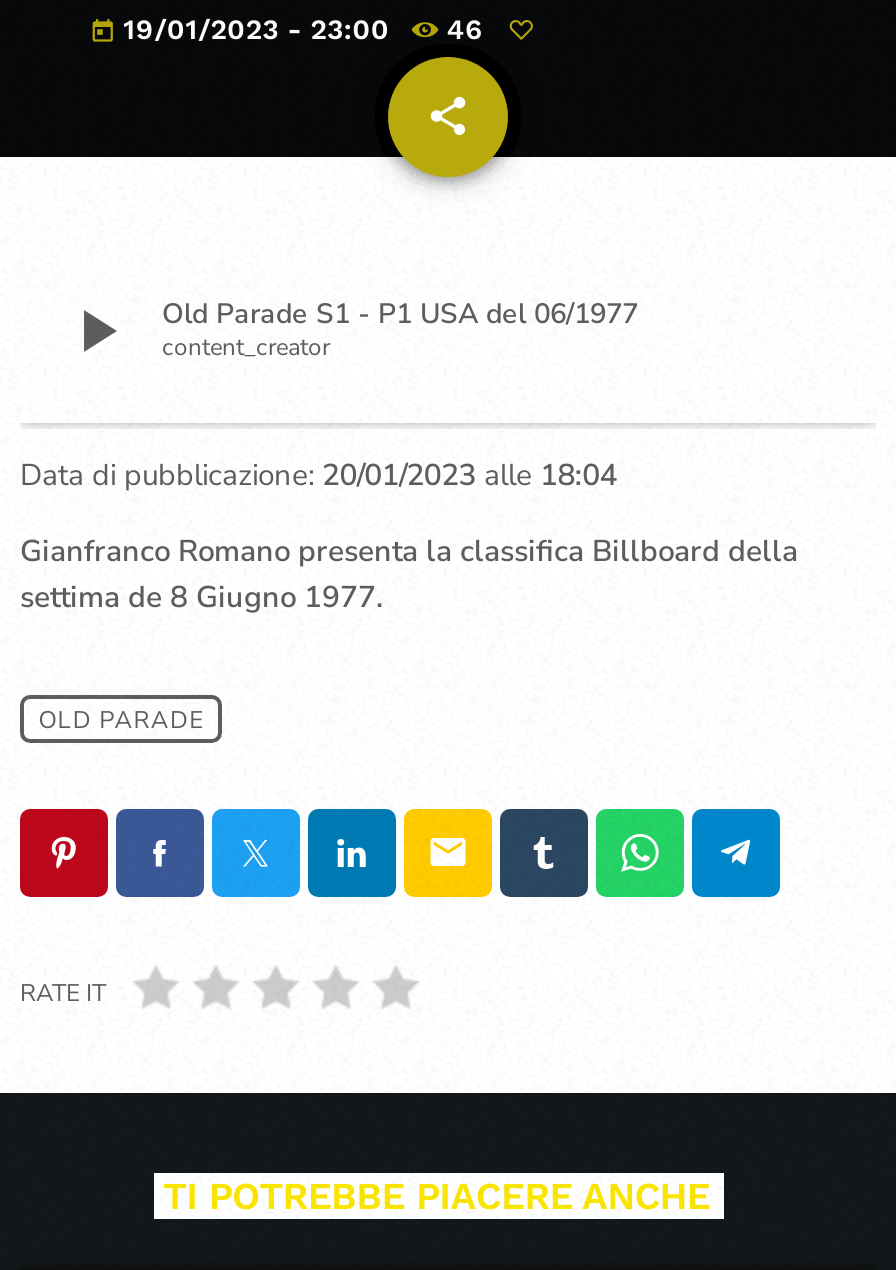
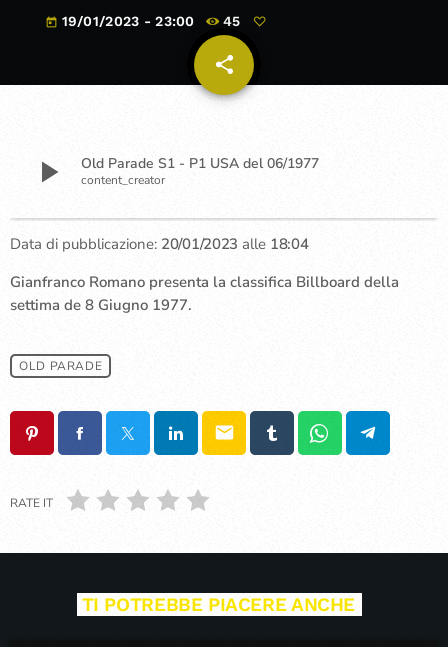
- 46
+ 45
